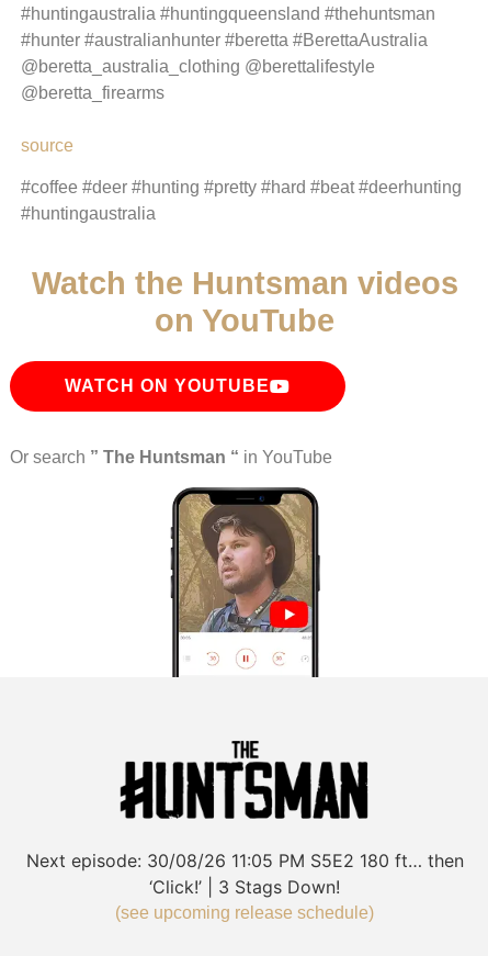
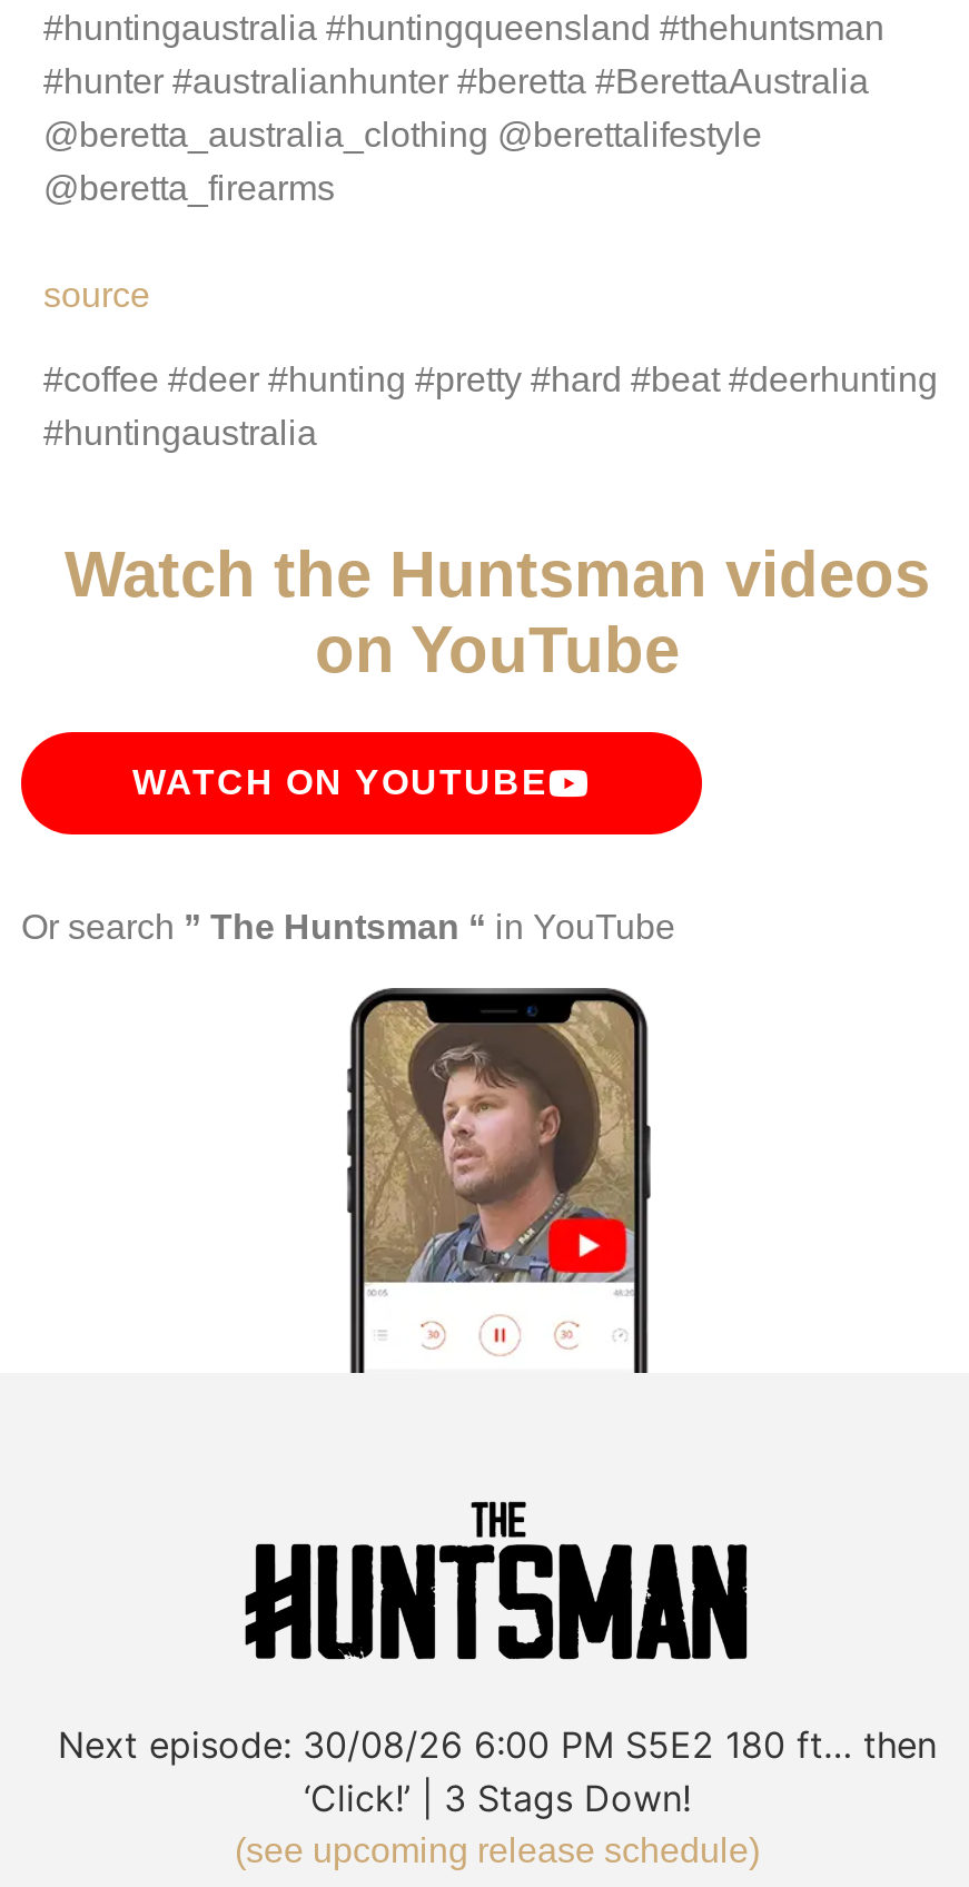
- Next episode: 30/08/26 11:05 PM S5E2 180 ft… then
+ Next episode: 30/08/26 6:00 PM S5E2 180 ft… then
